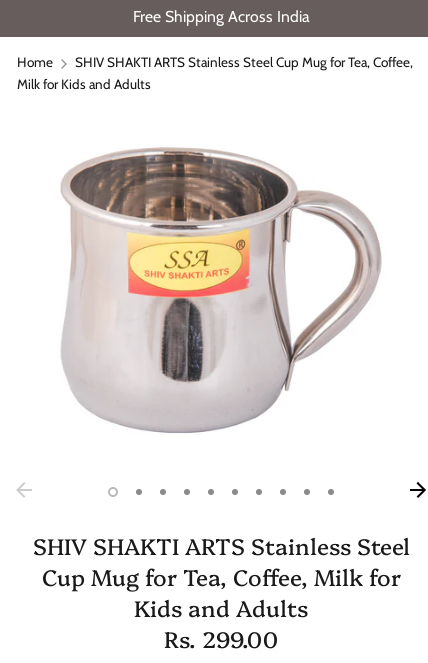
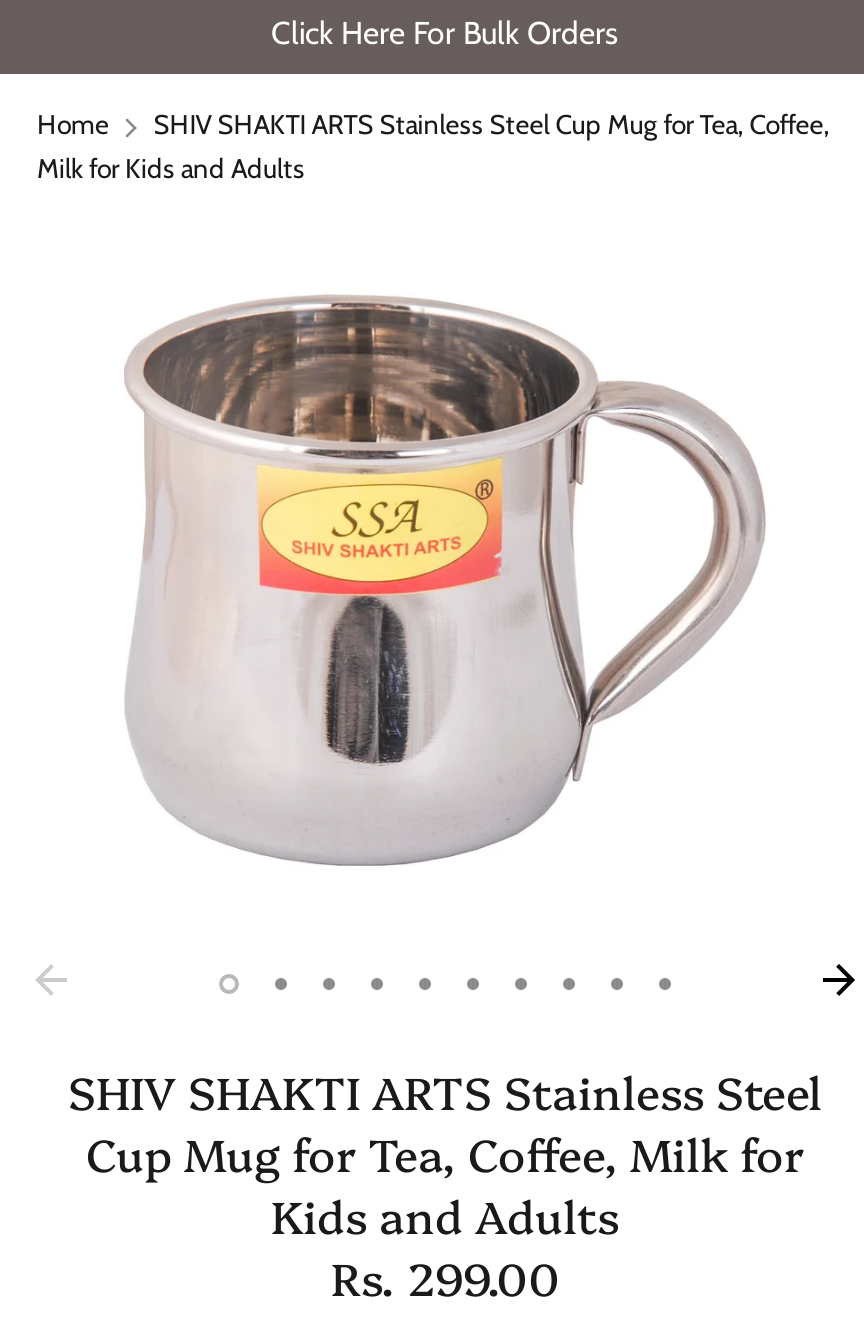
- Free Shipping Across India
+ Click Here For Bulk Orders
